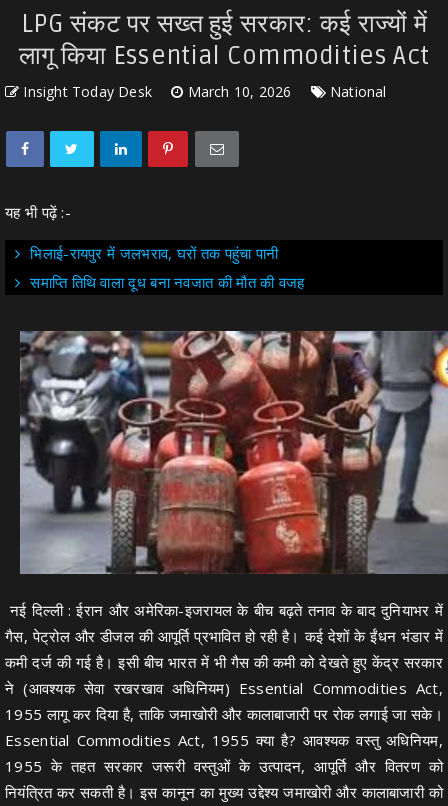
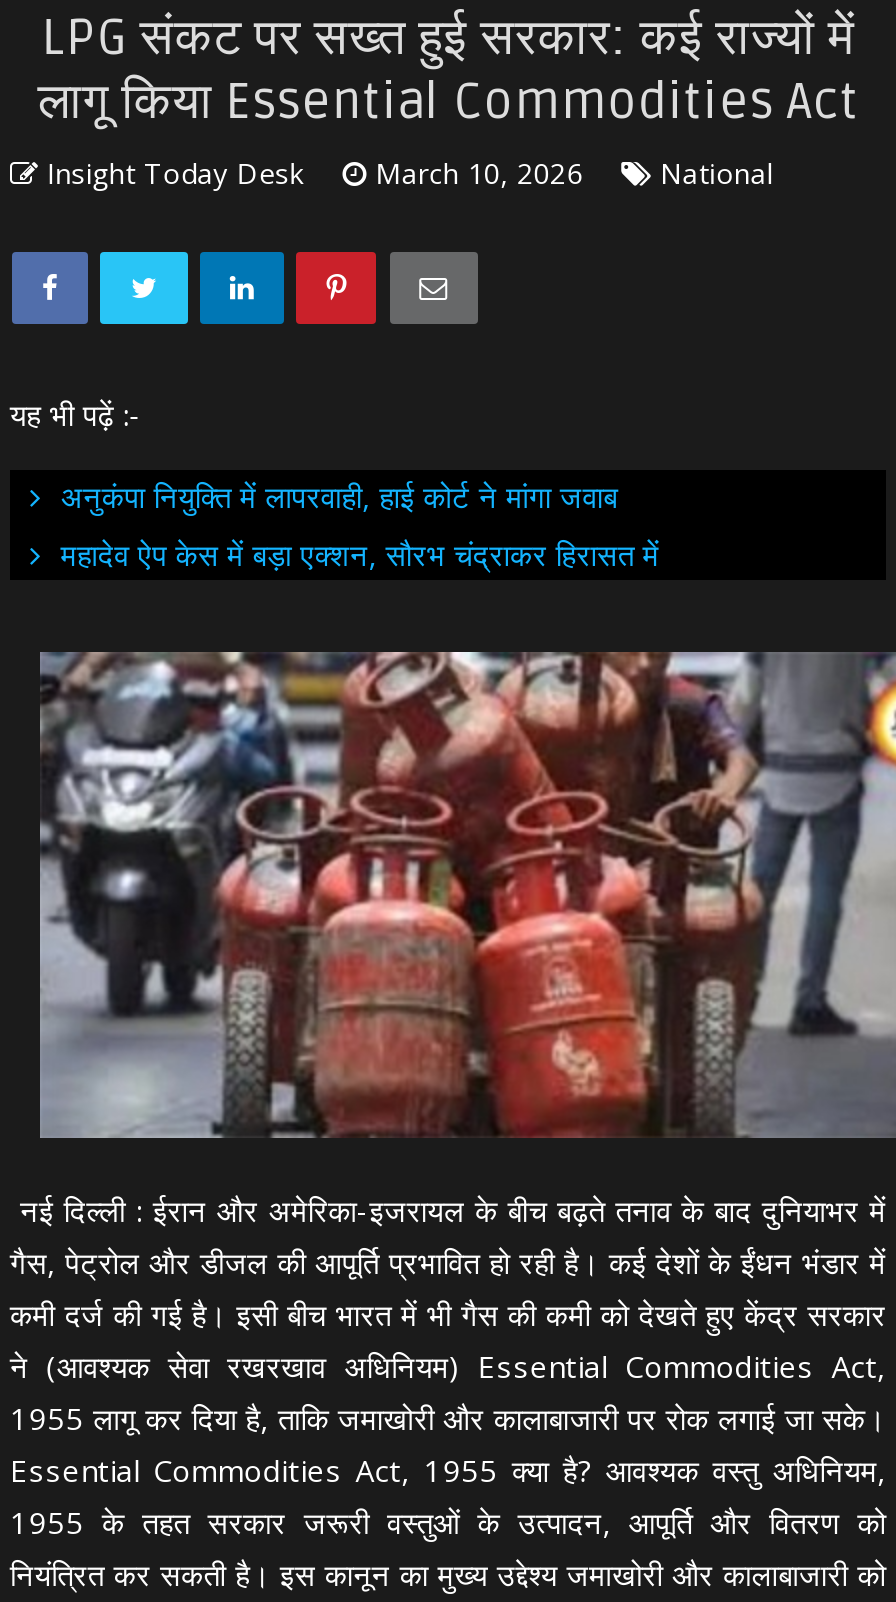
- भिलाई-रायपुर में जलभराव, घरों तक पहुंचा पानी
- समाप्ति तिथि वाला दूध बना नवजात की मौत की वजह
+ अनुकंपा नियुक्ति में लापरवाही, हाई कोर्ट ने मांगा जवाब
+ महादेव ऐप केस में बड़ा एक्शन, सौरभ चंद्राकर हिरासत में
